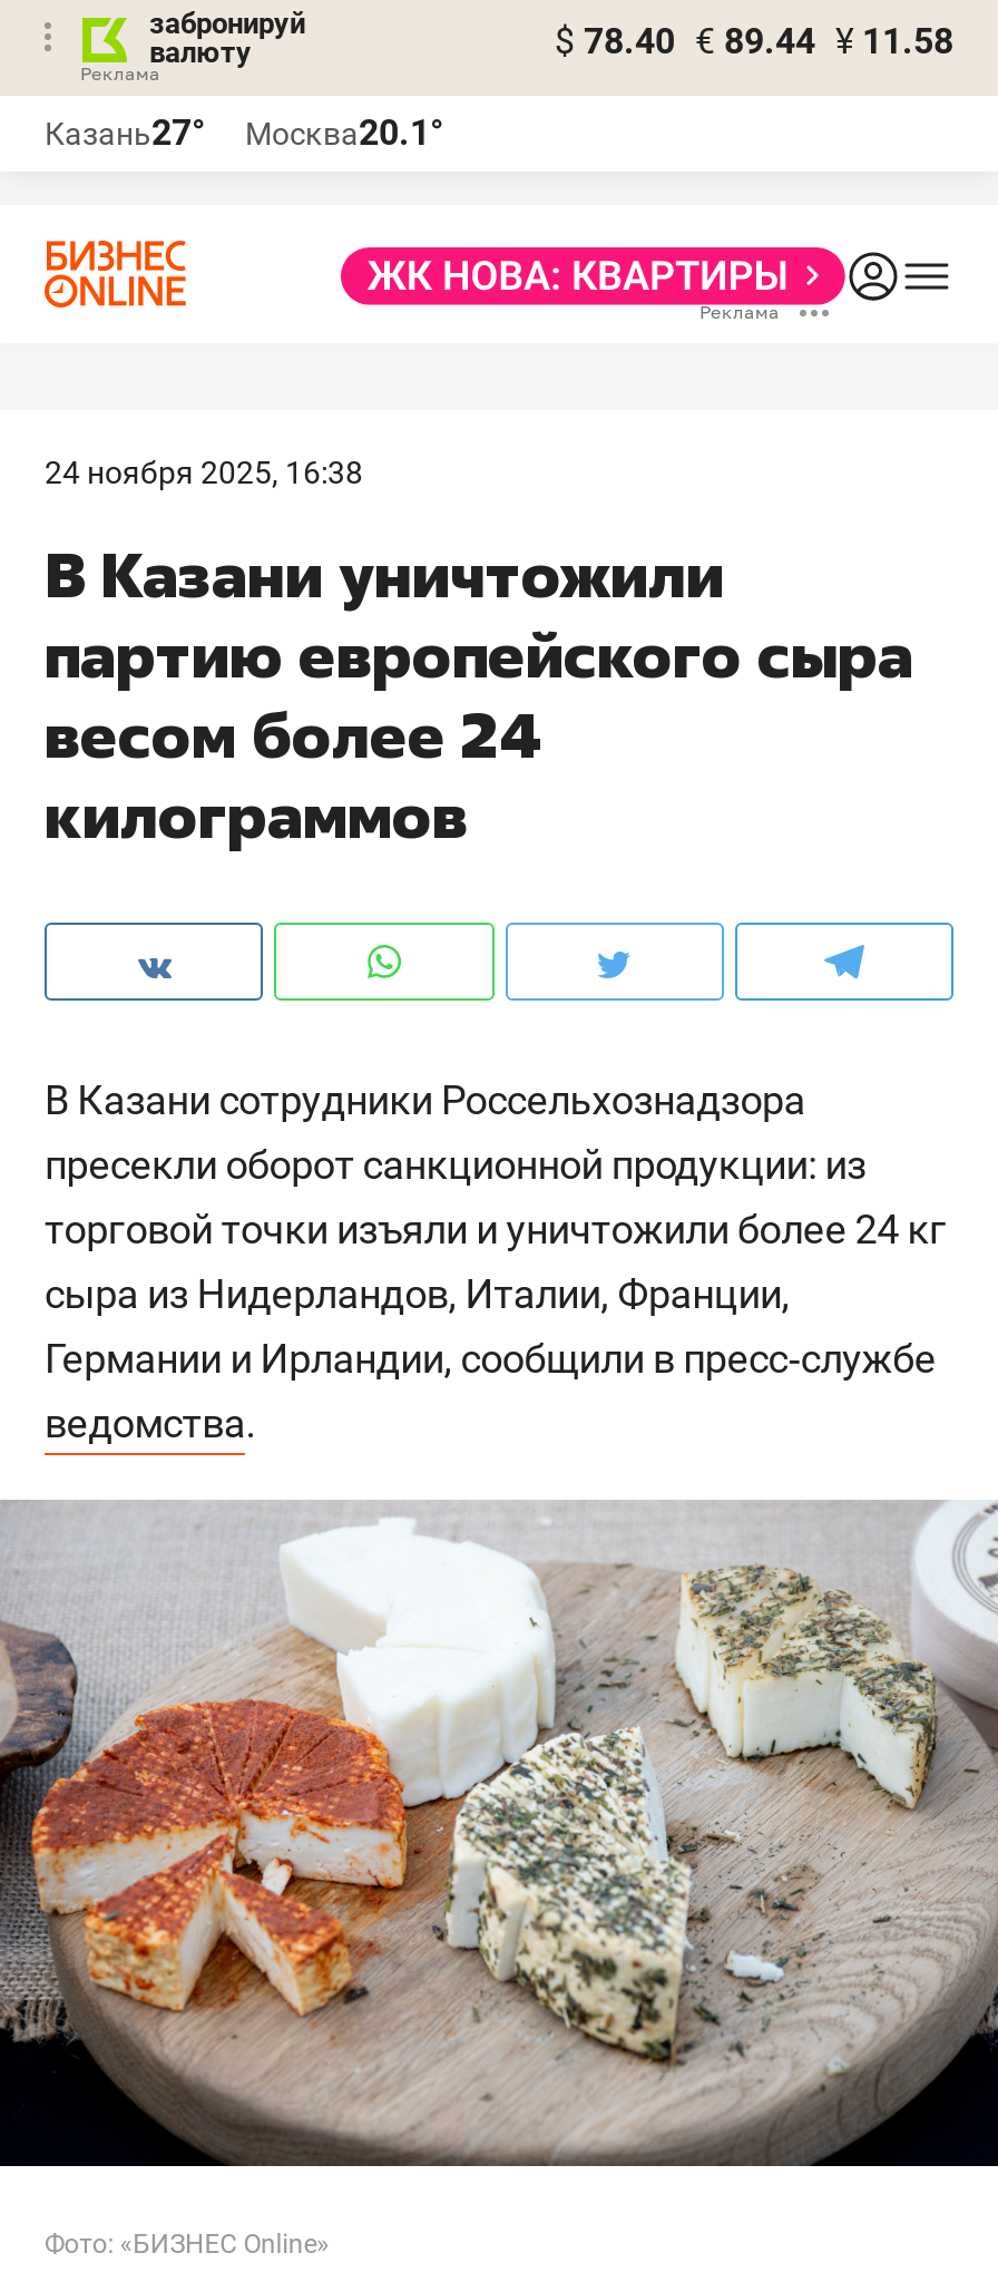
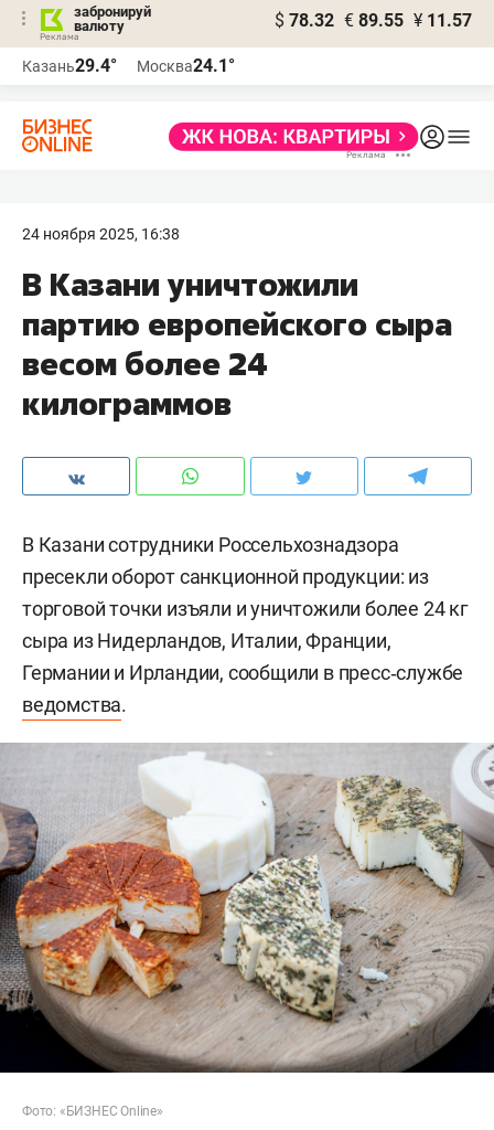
- $ 78.40 € 89.44 ¥ 11.58
+ $ 78.32 € 89.55 ¥ 11.57

- Казань27°
+ Казань29.4°

- Москва20.1°
+ Москва24.1°
